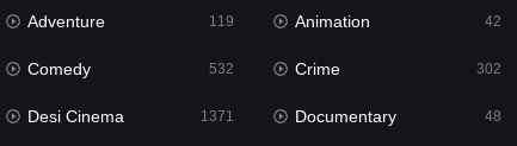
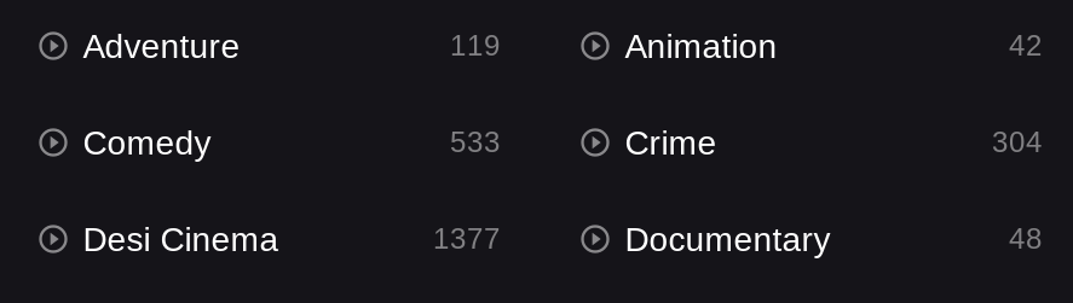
- 532
+ 533

- 302
+ 304

- 1371
+ 1377
